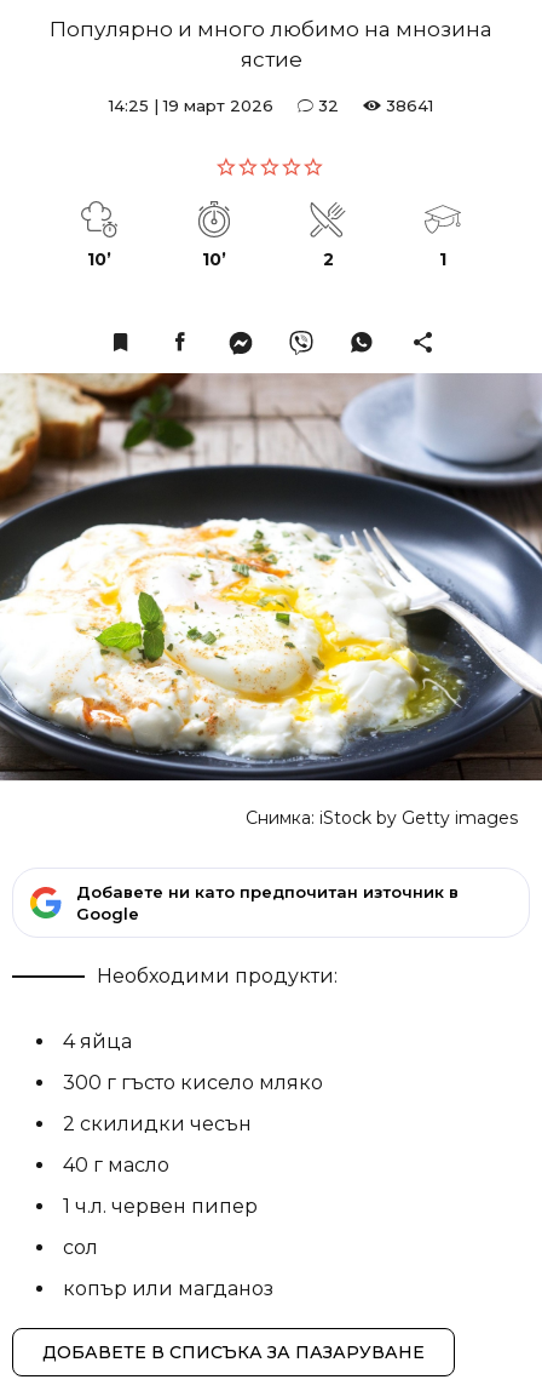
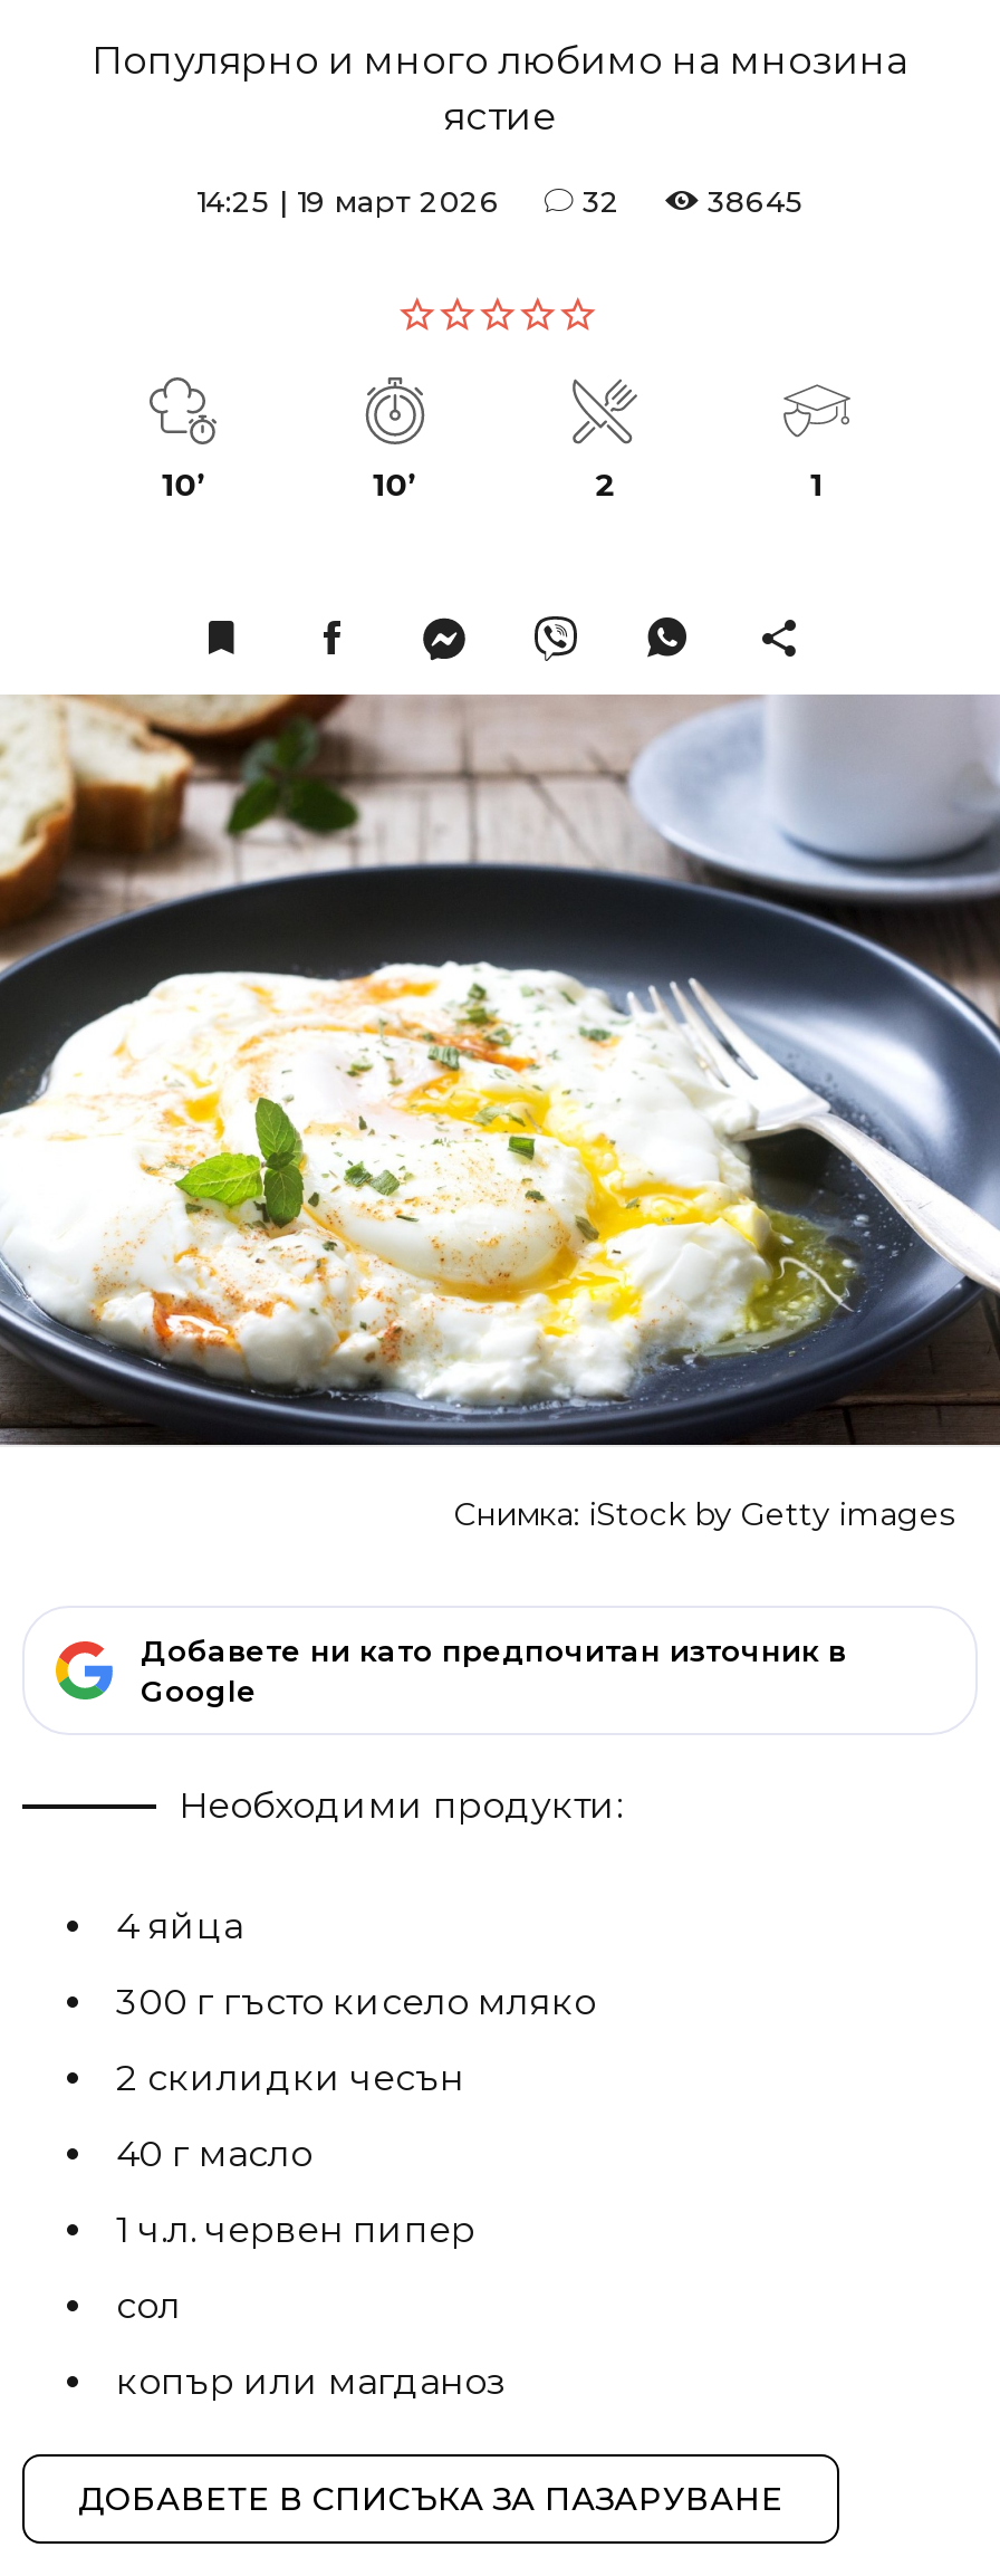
- 38641
+ 38645
